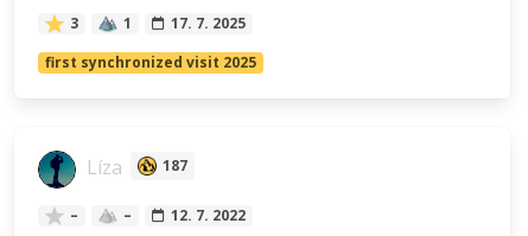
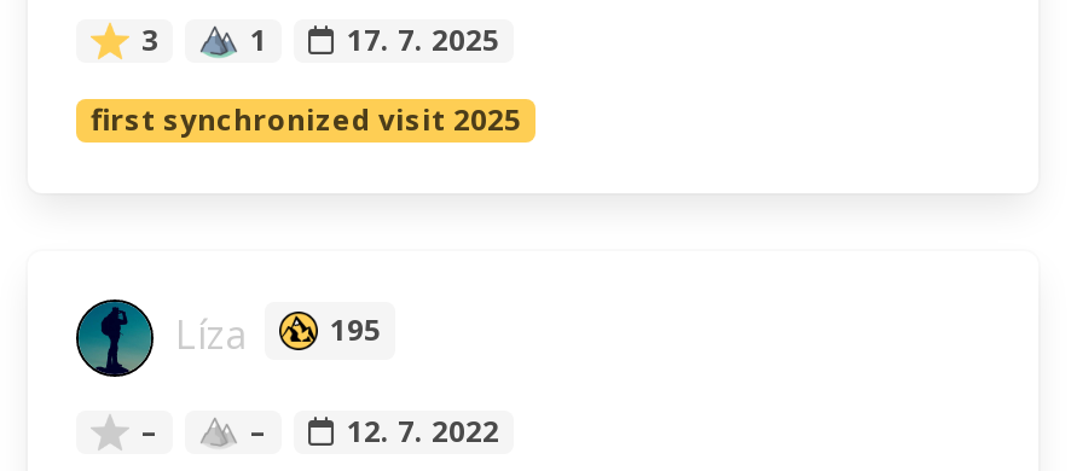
- Líza 187
+ Líza 195
